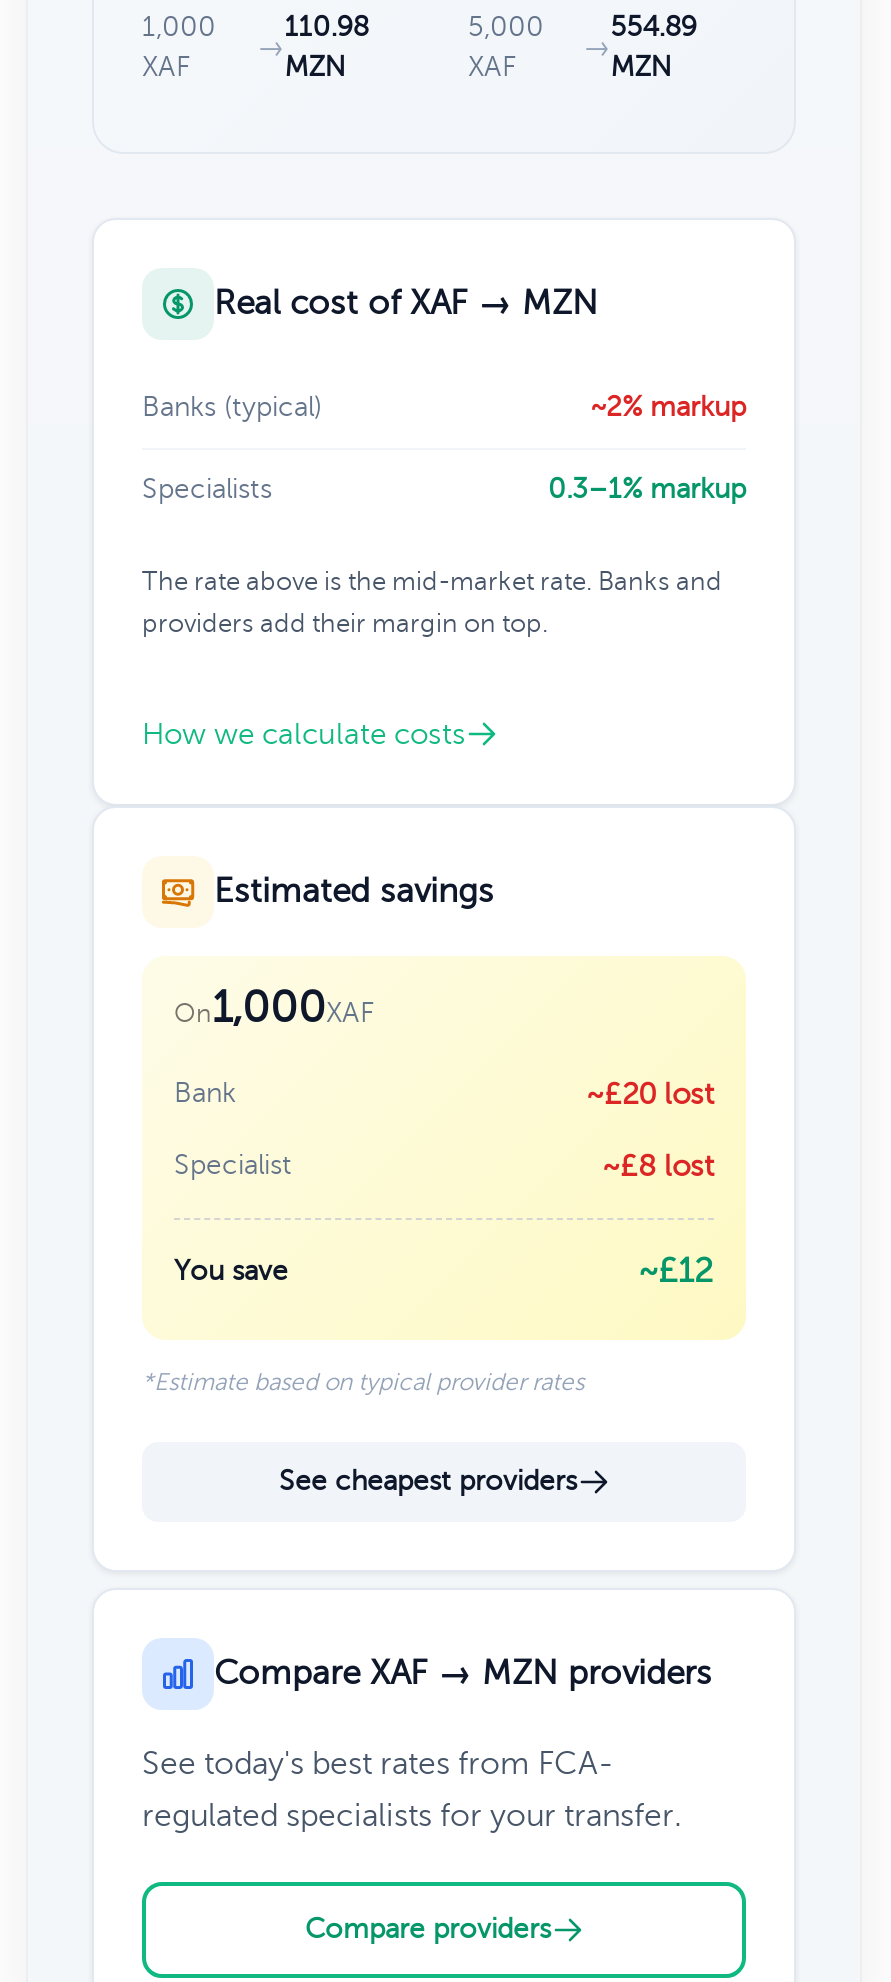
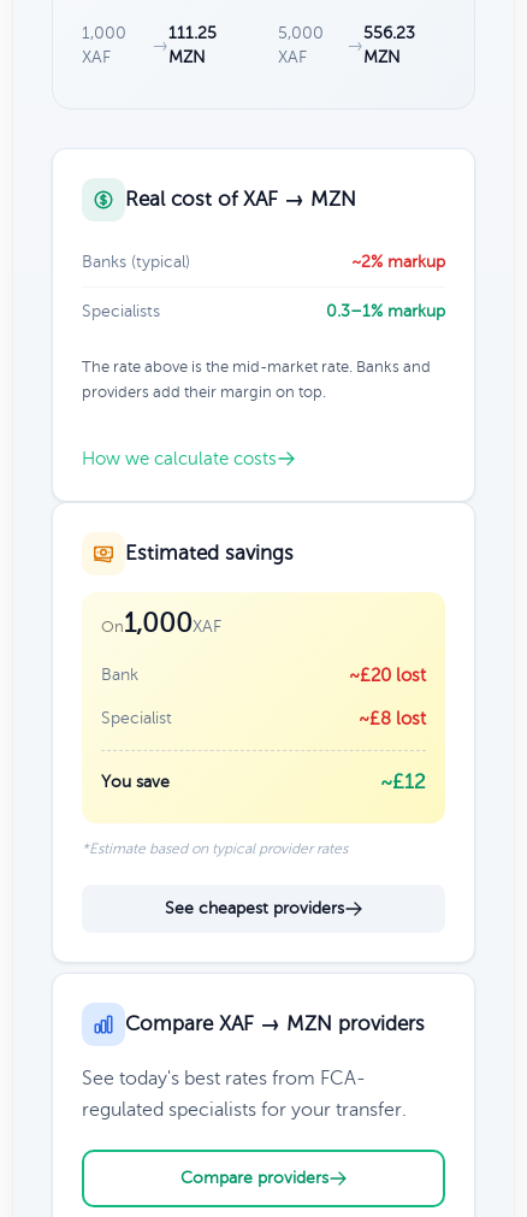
- 110.98
+ 111.25

- 554.89
+ 556.23
